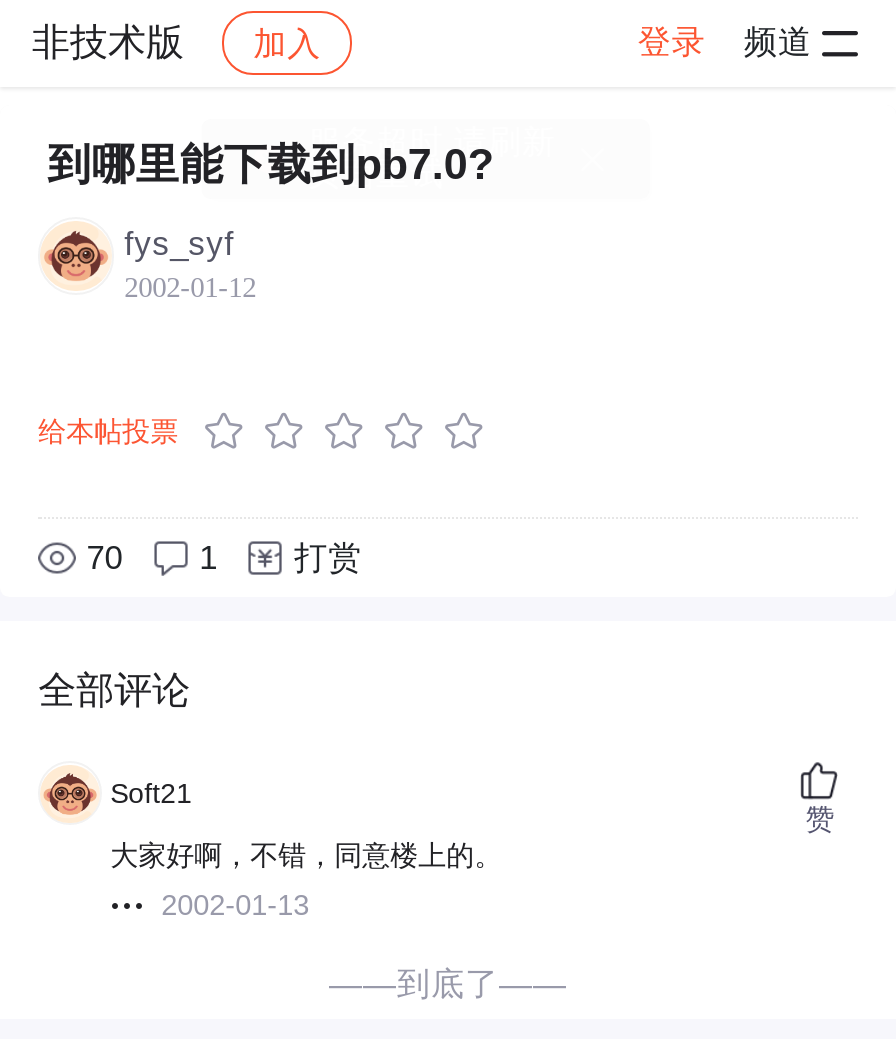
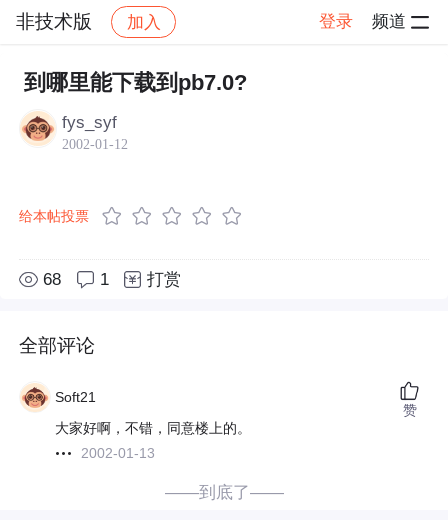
- 70
+ 68
